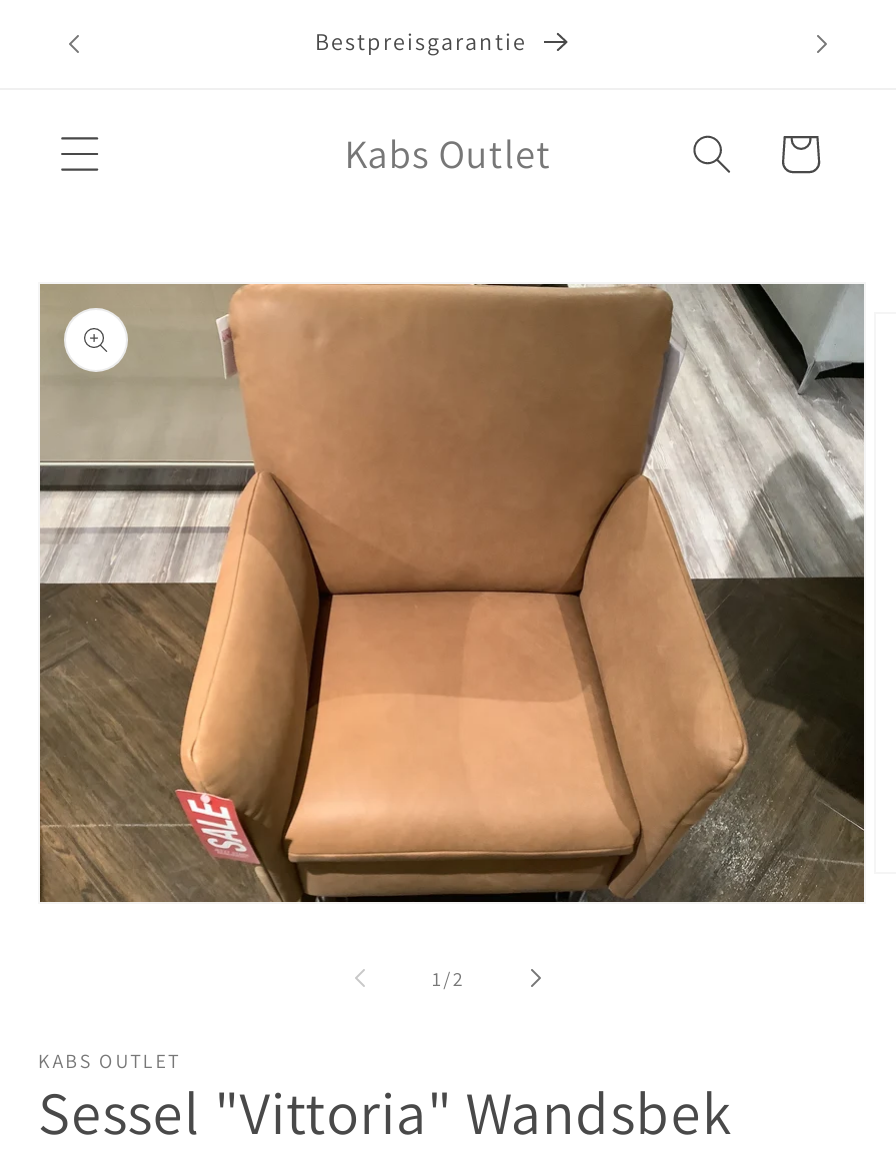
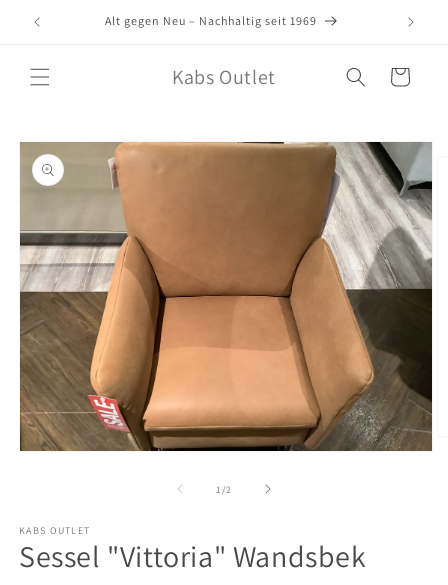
- Bestpreisgarantie
+ Alt gegen Neu – Nachhaltig seit 1969
